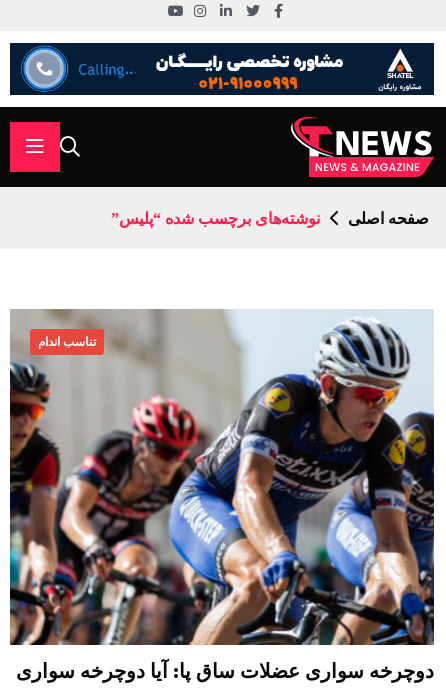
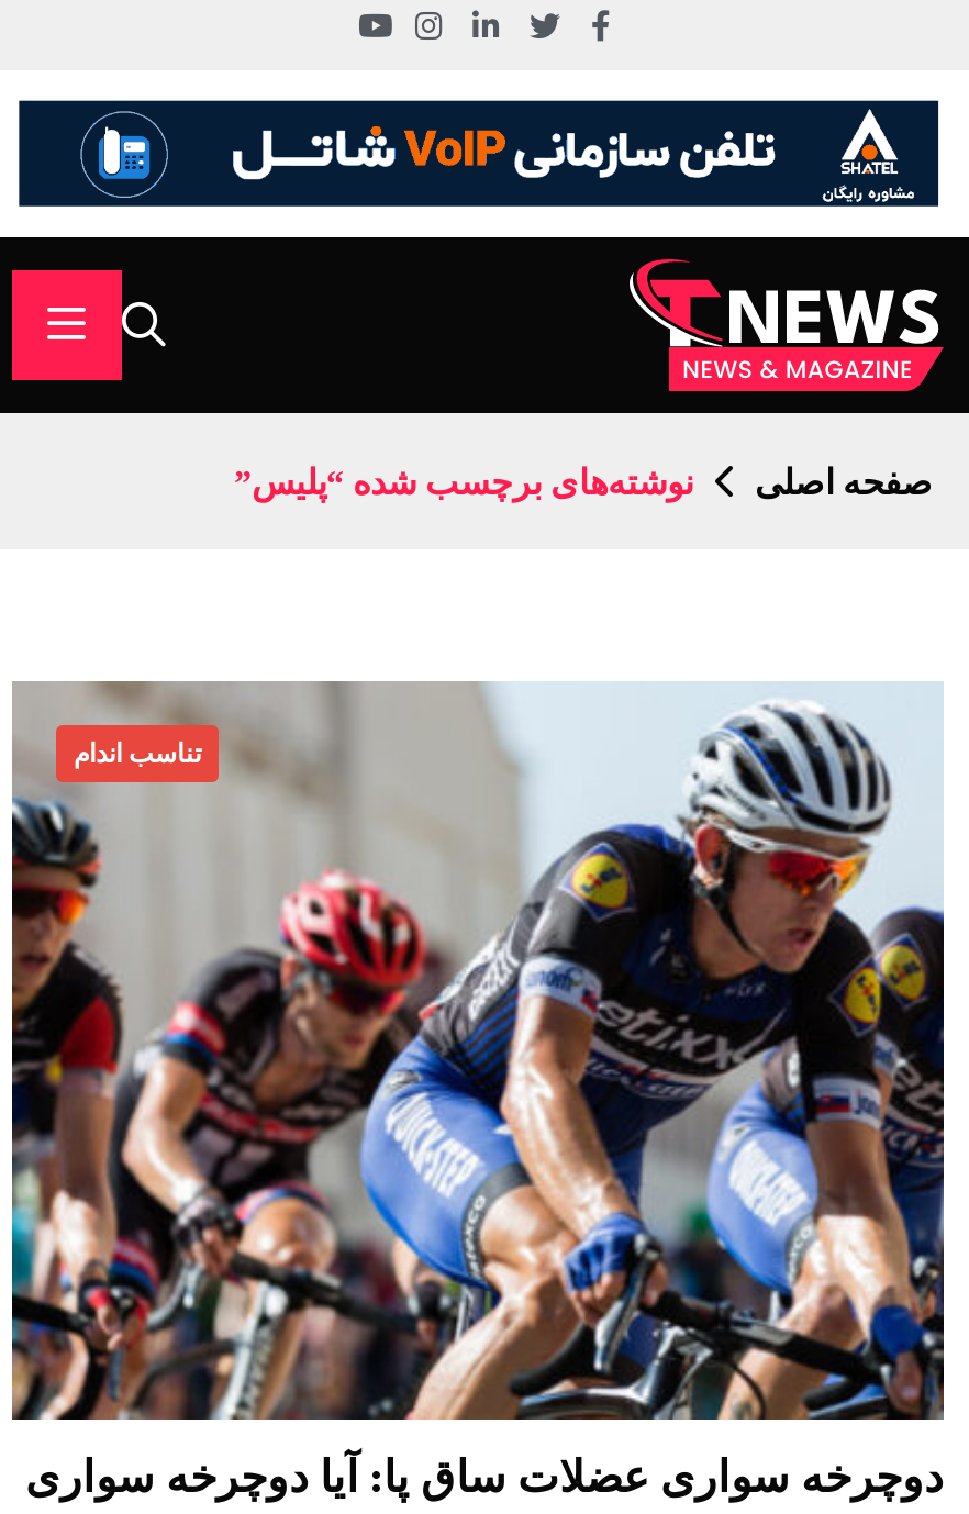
- [image]
+ [image]
